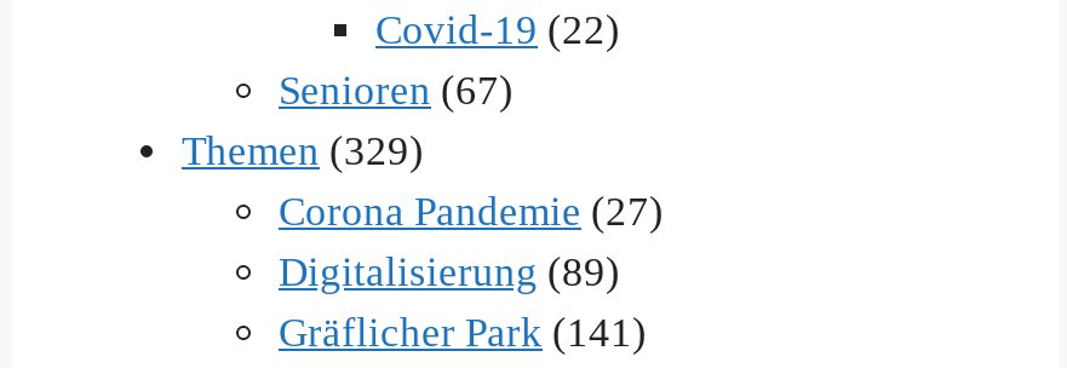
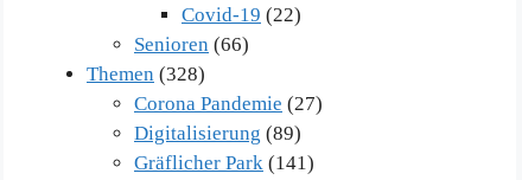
- Senioren (67)
+ Senioren (66)

- Themen (329)
+ Themen (328)
